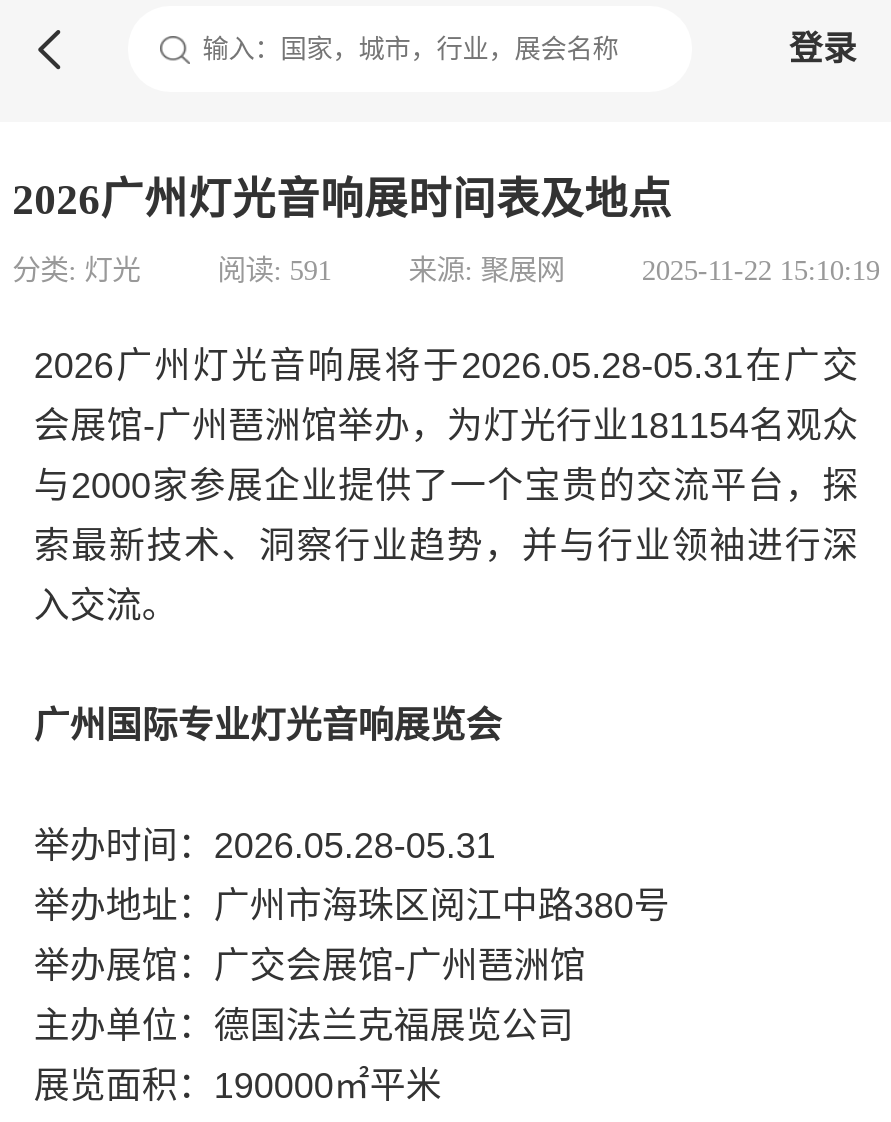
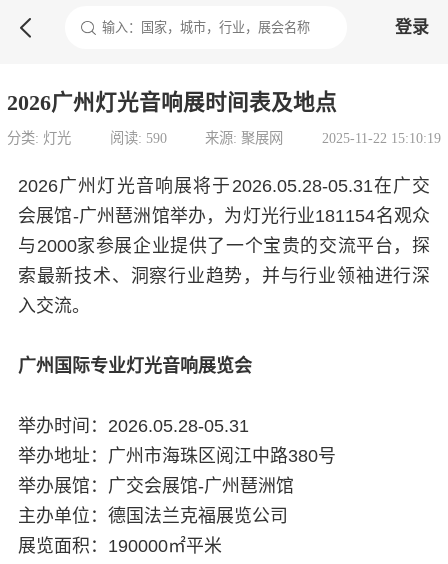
- 阅读: 591
+ 阅读: 590
